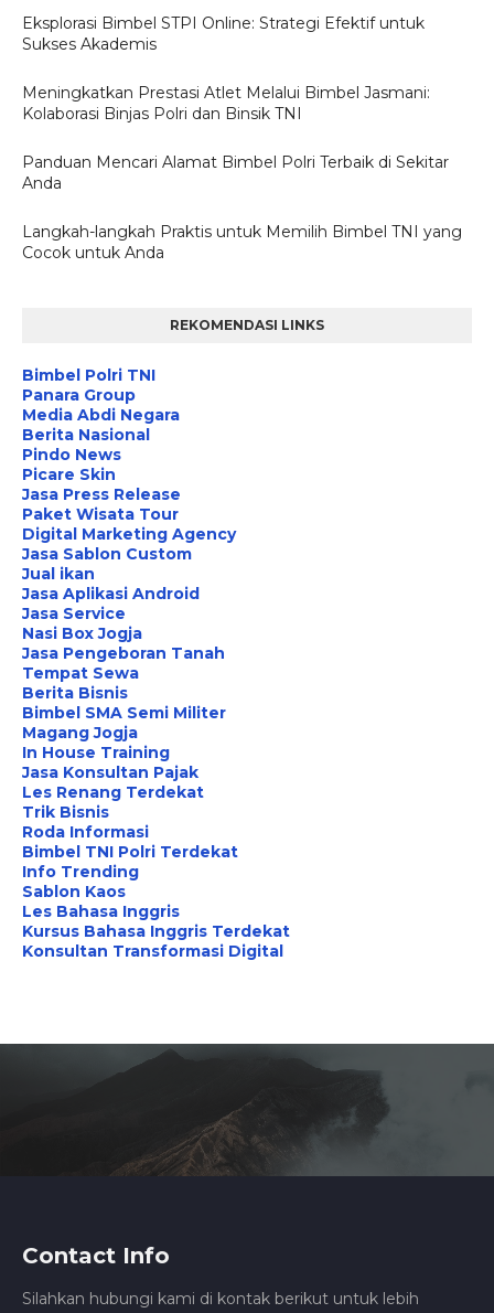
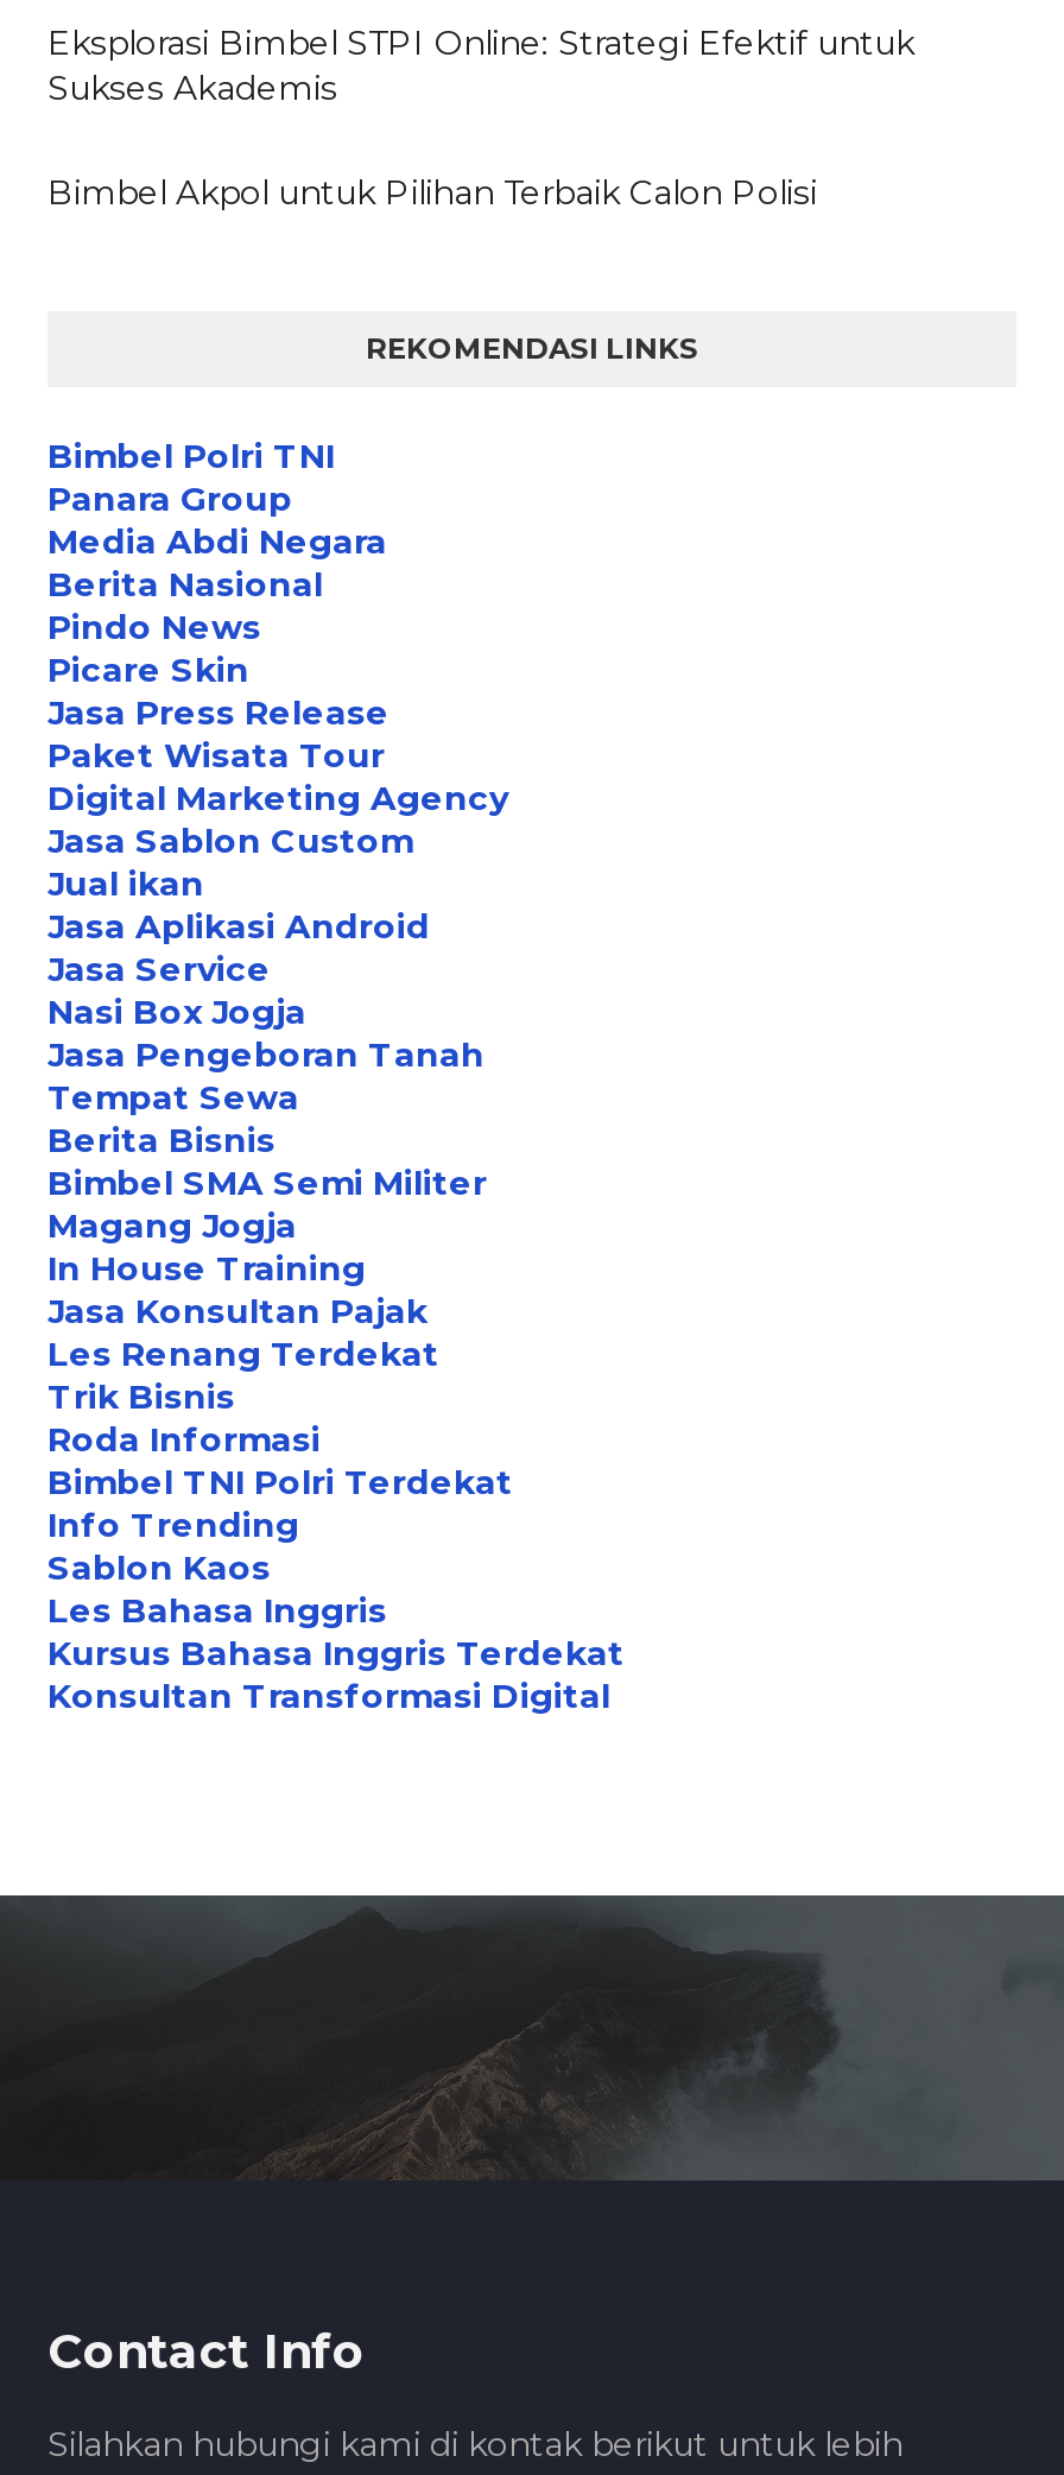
- Meningkatkan Prestasi Atlet Melalui Bimbel Jasmani:
- Kolaborasi Binjas Polri dan Binsik TNI
- Panduan Mencari Alamat Bimbel Polri Terbaik di Sekitar
- Anda
- Langkah-langkah Praktis untuk Memilih Bimbel TNI yang
- Cocok untuk Anda
+ Bimbel Akpol untuk Pilihan Terbaik Calon Polisi
